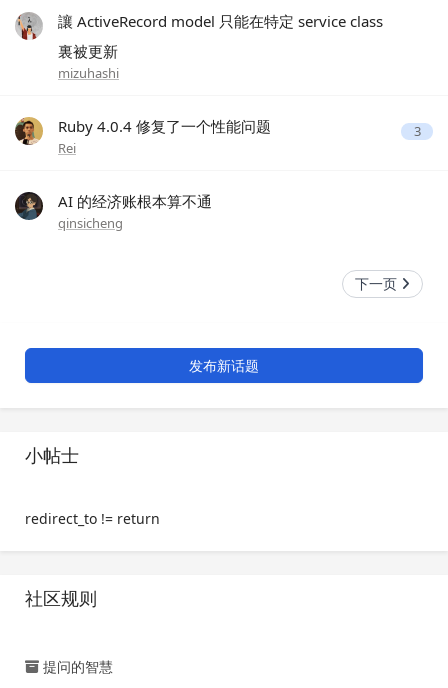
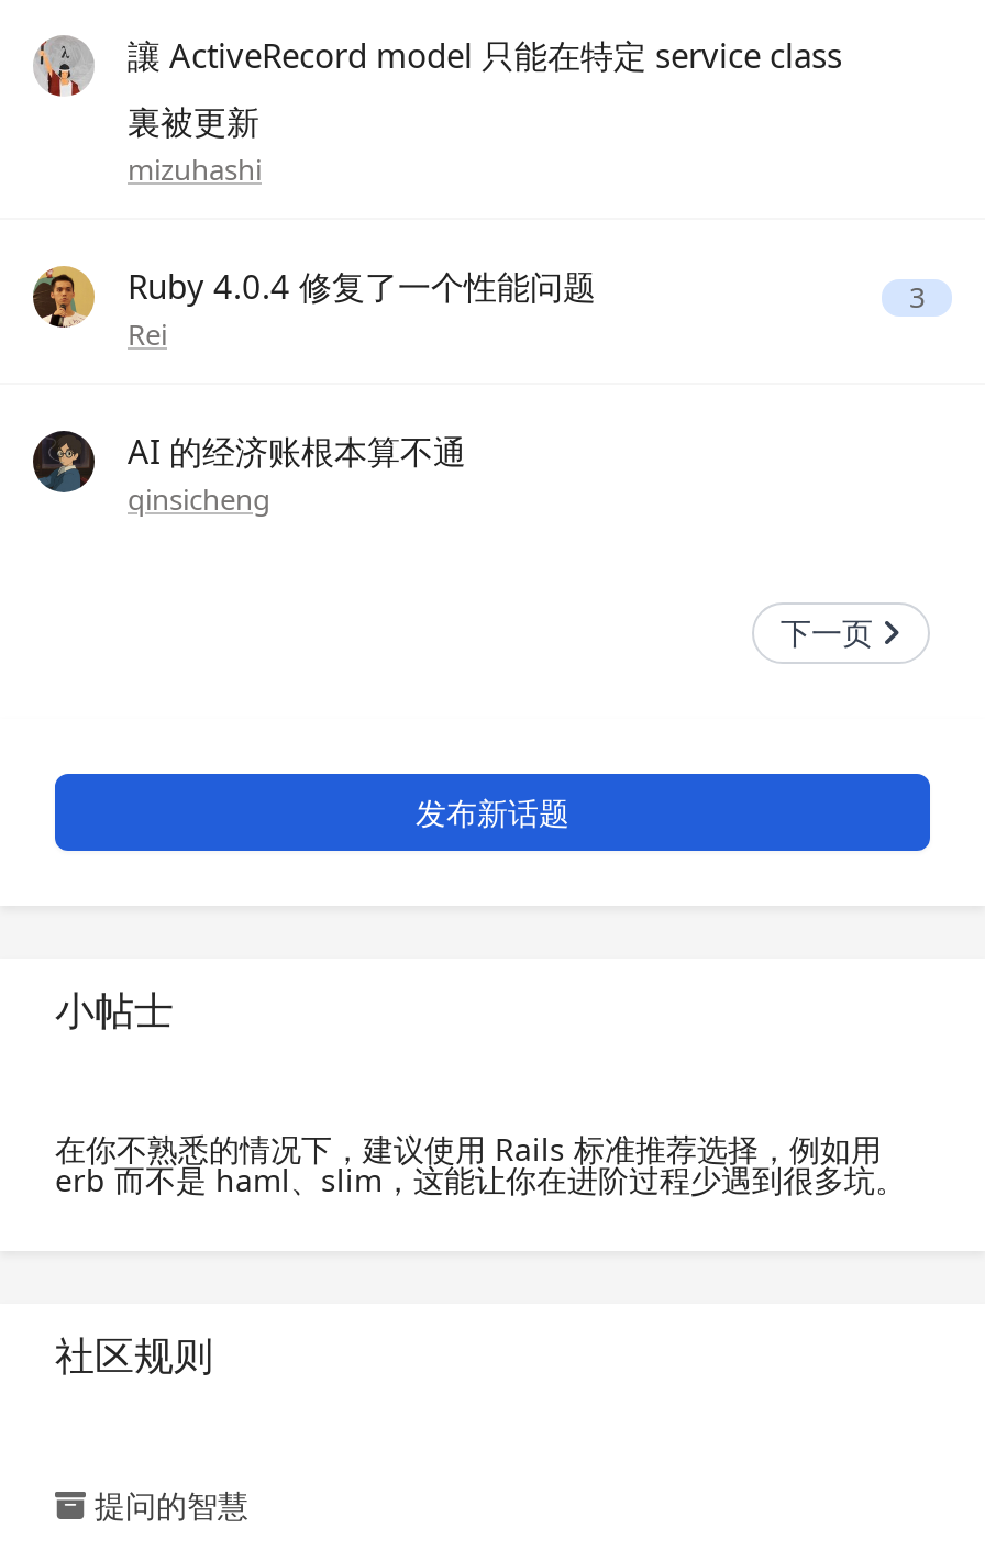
- redirect_to != return
+ 在你不熟悉的情况下，建议使用 Rails 标准推荐选择，例如用
+ erb 而不是 haml、slim，这能让你在进阶过程少遇到很多坑。
